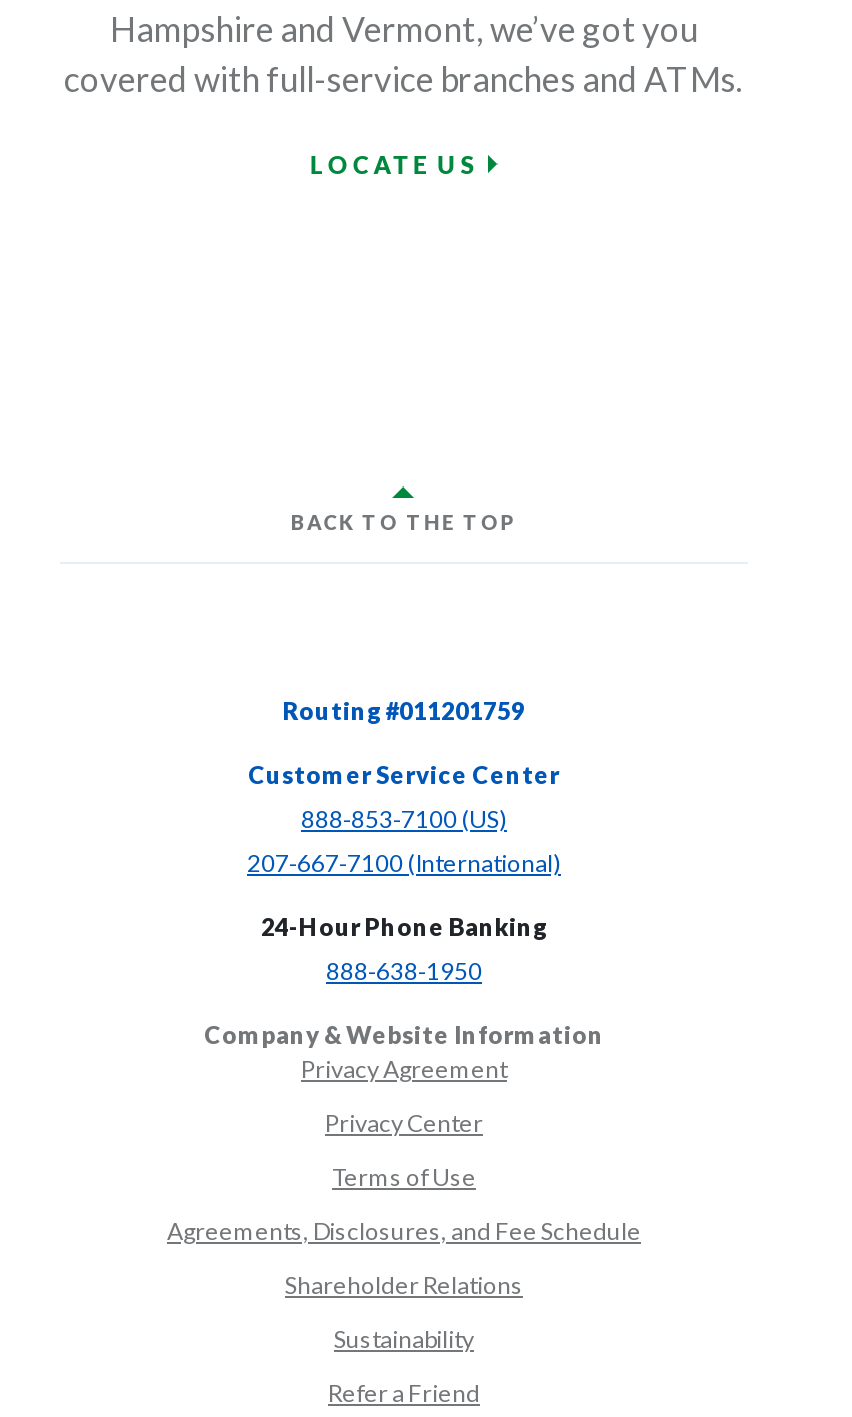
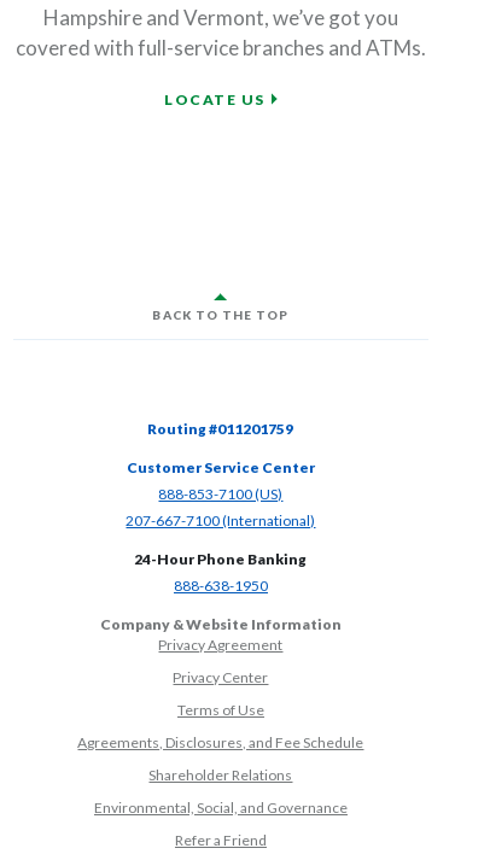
- Sustainability
+ Environmental, Social, and Governance
